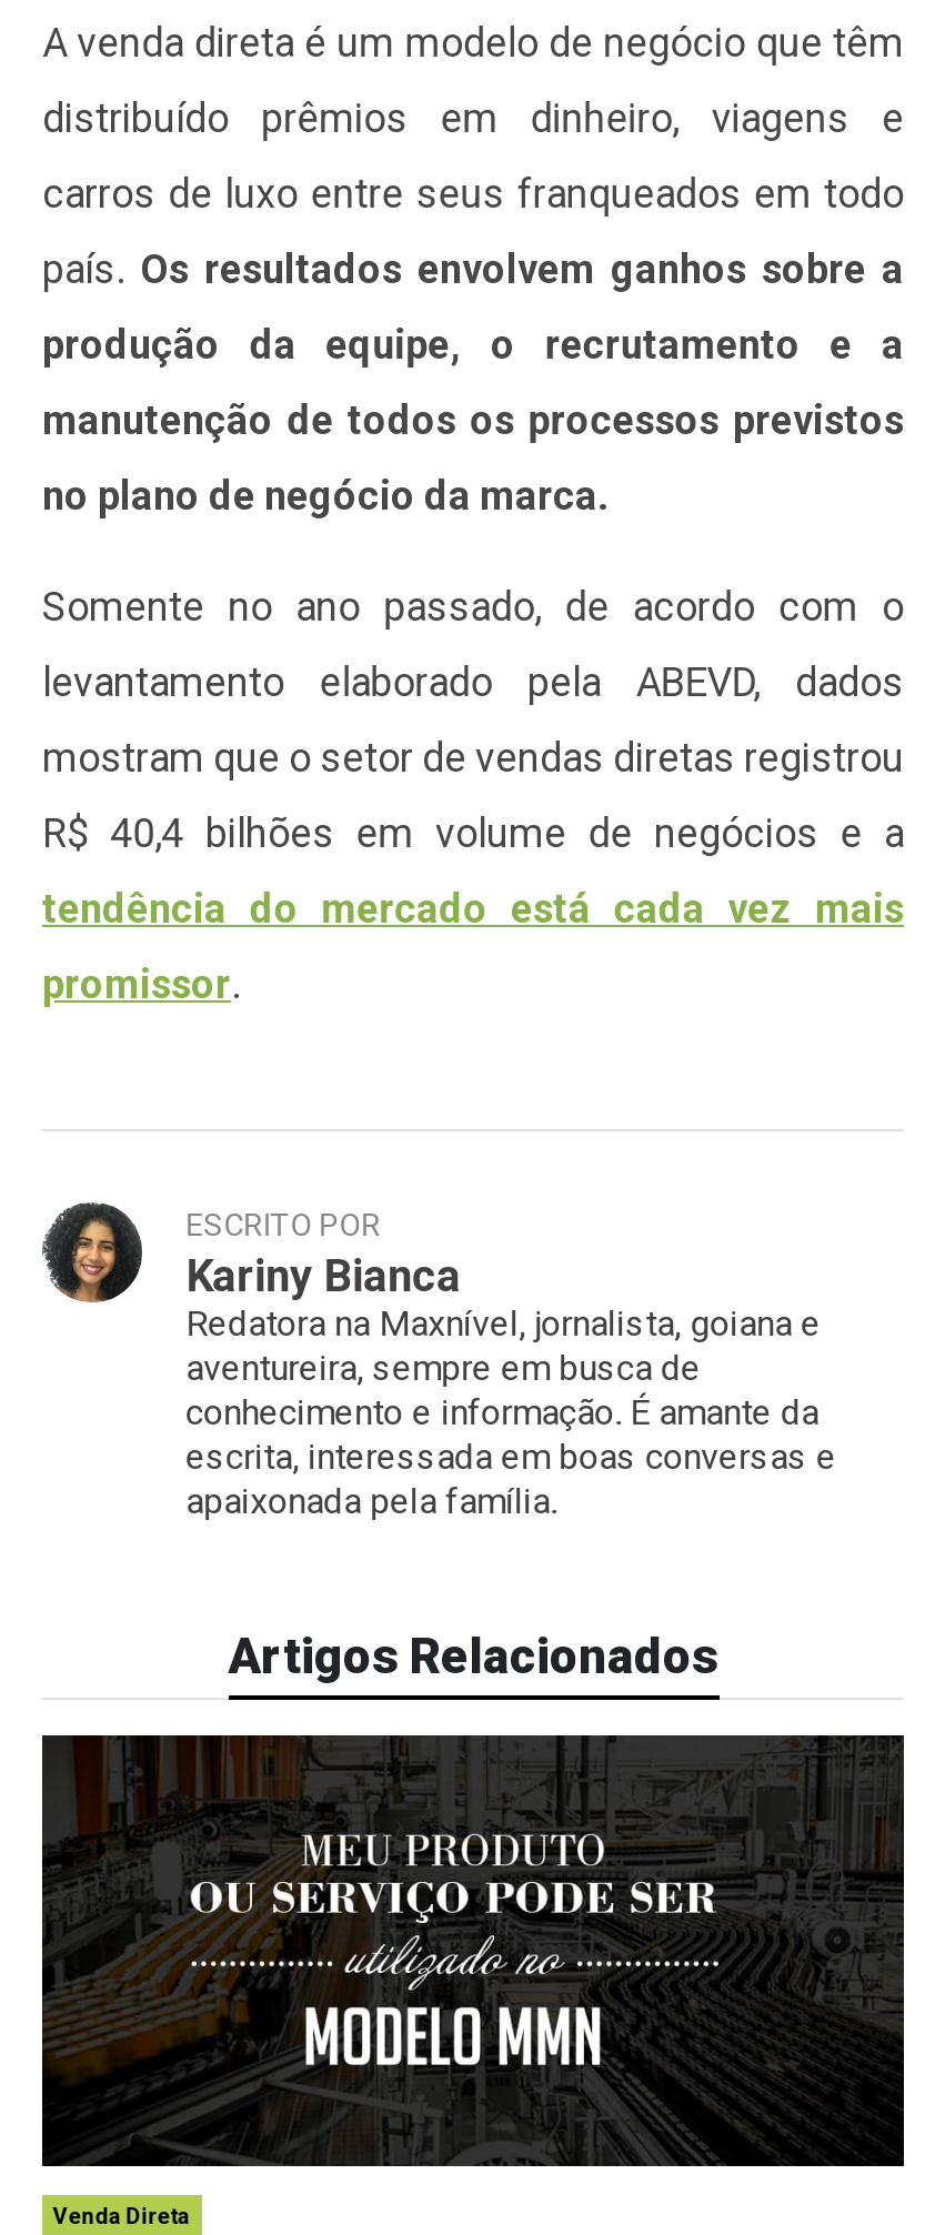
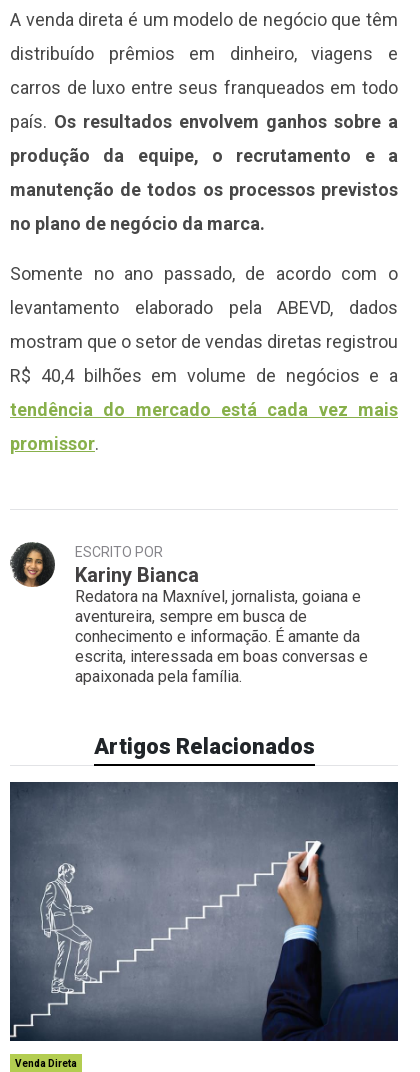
- [image]
+ [image]
